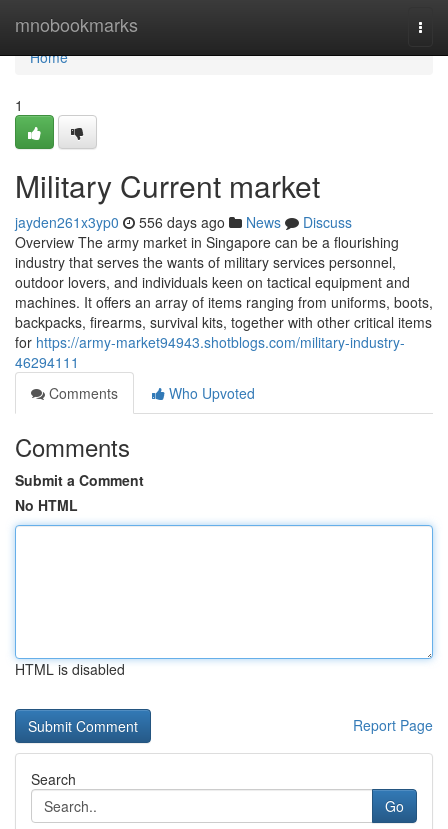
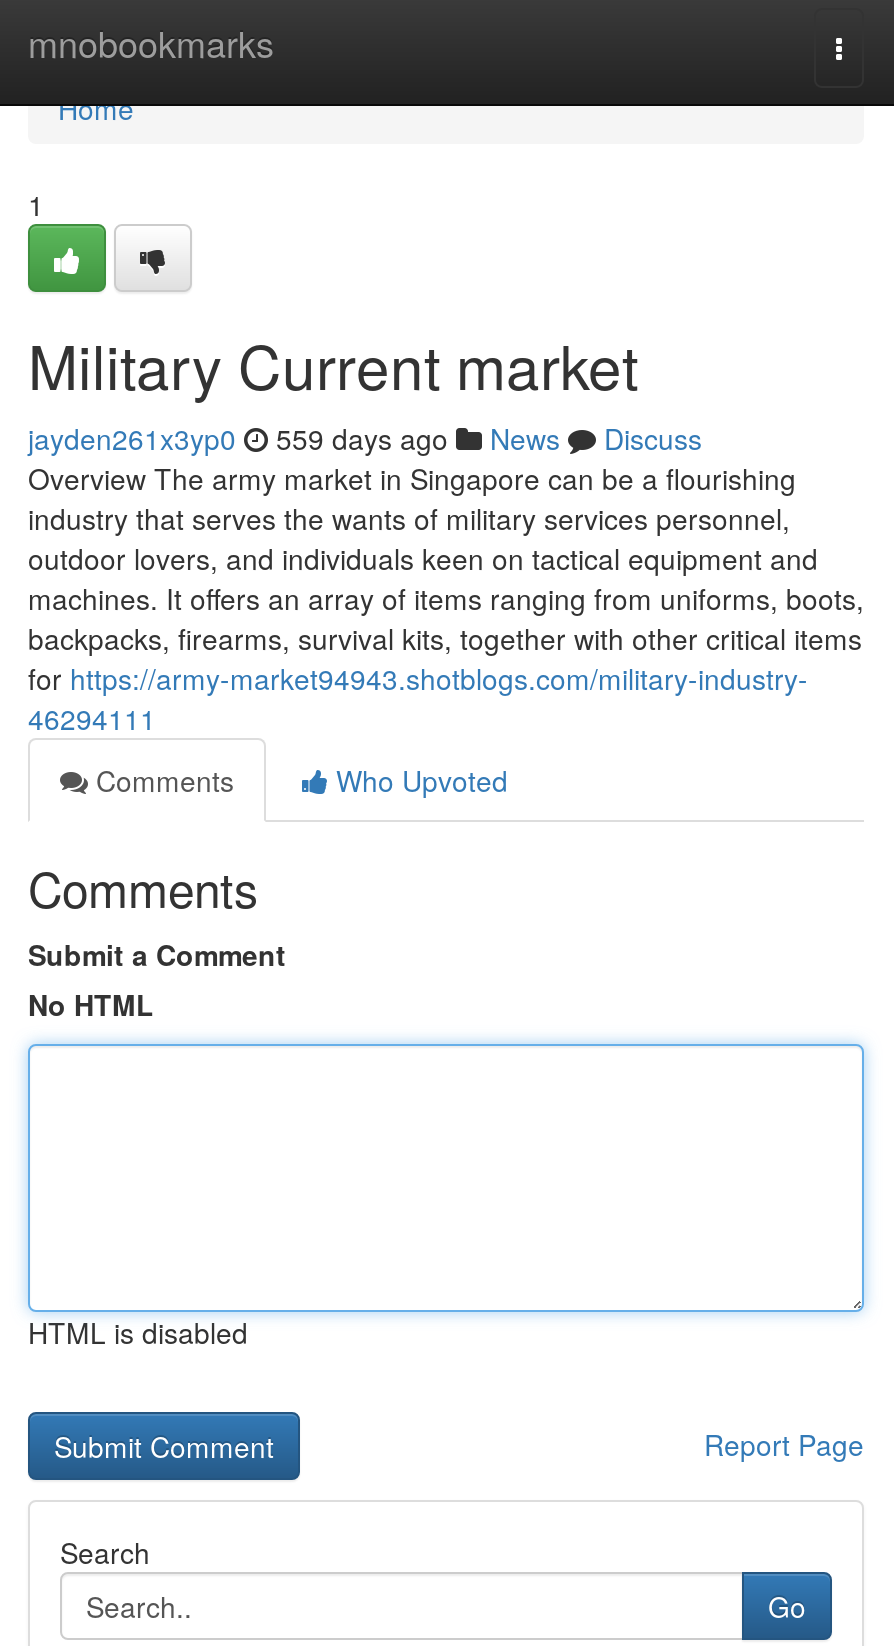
- jayden261x3yp0 556 days ago News Discuss
+ jayden261x3yp0 559 days ago News Discuss
